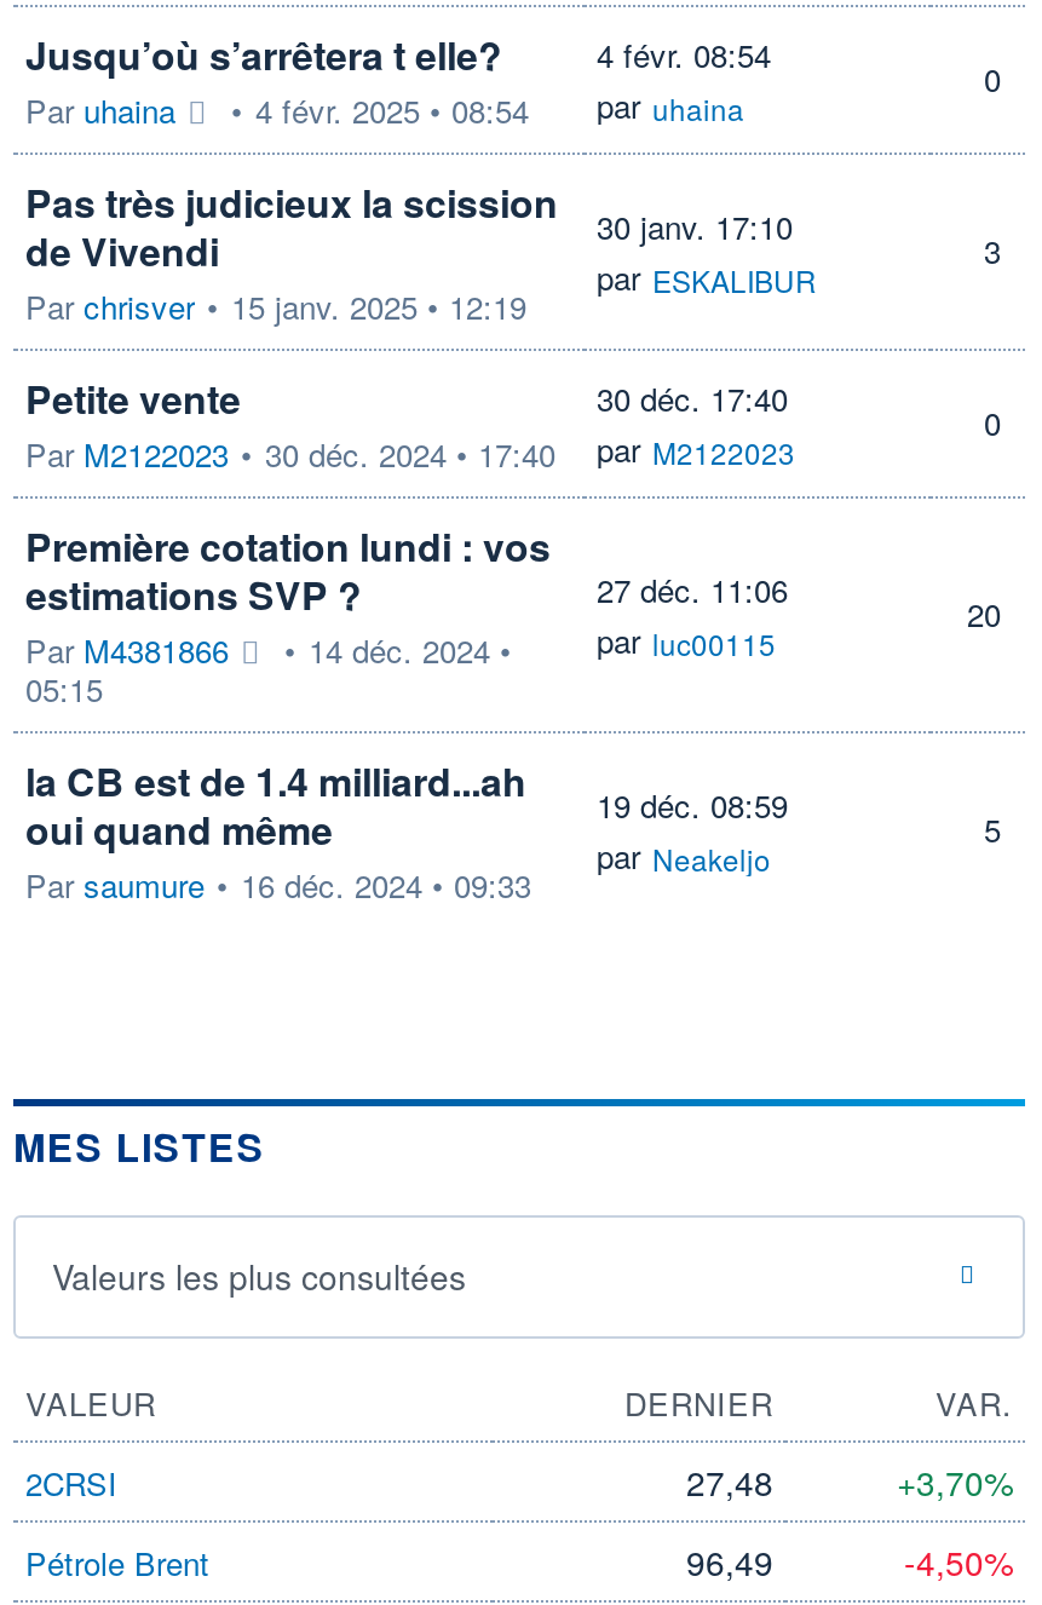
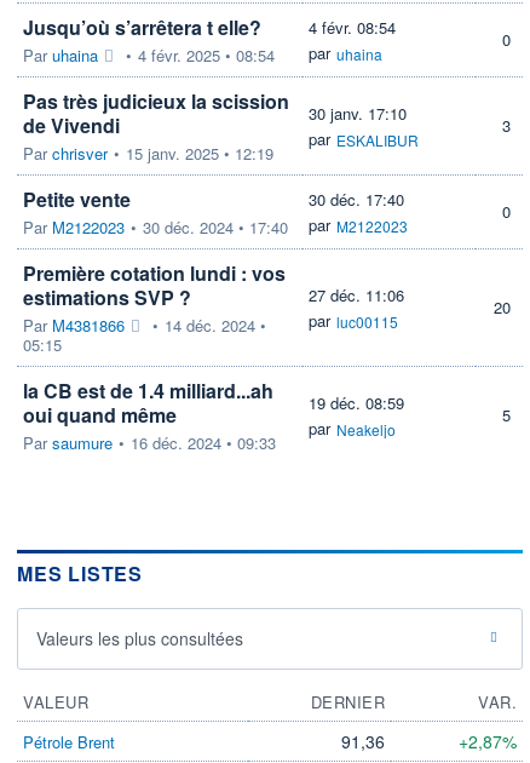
- 2CRSI
- 27,48
- +3,70%

- 96,49
+ 91,36

- -4,50%
+ +2,87%
